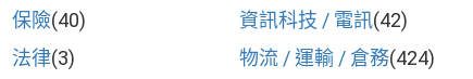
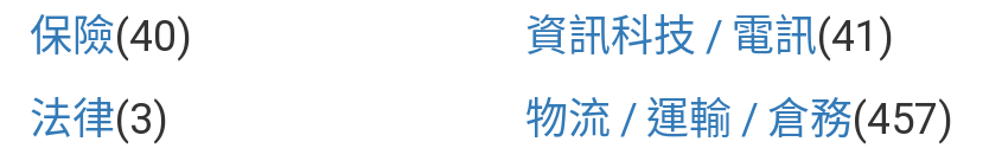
- 資訊科技 / 電訊(42)
+ 資訊科技 / 電訊(41)

- 物流 / 運輸 / 倉務(424)
+ 物流 / 運輸 / 倉務(457)
